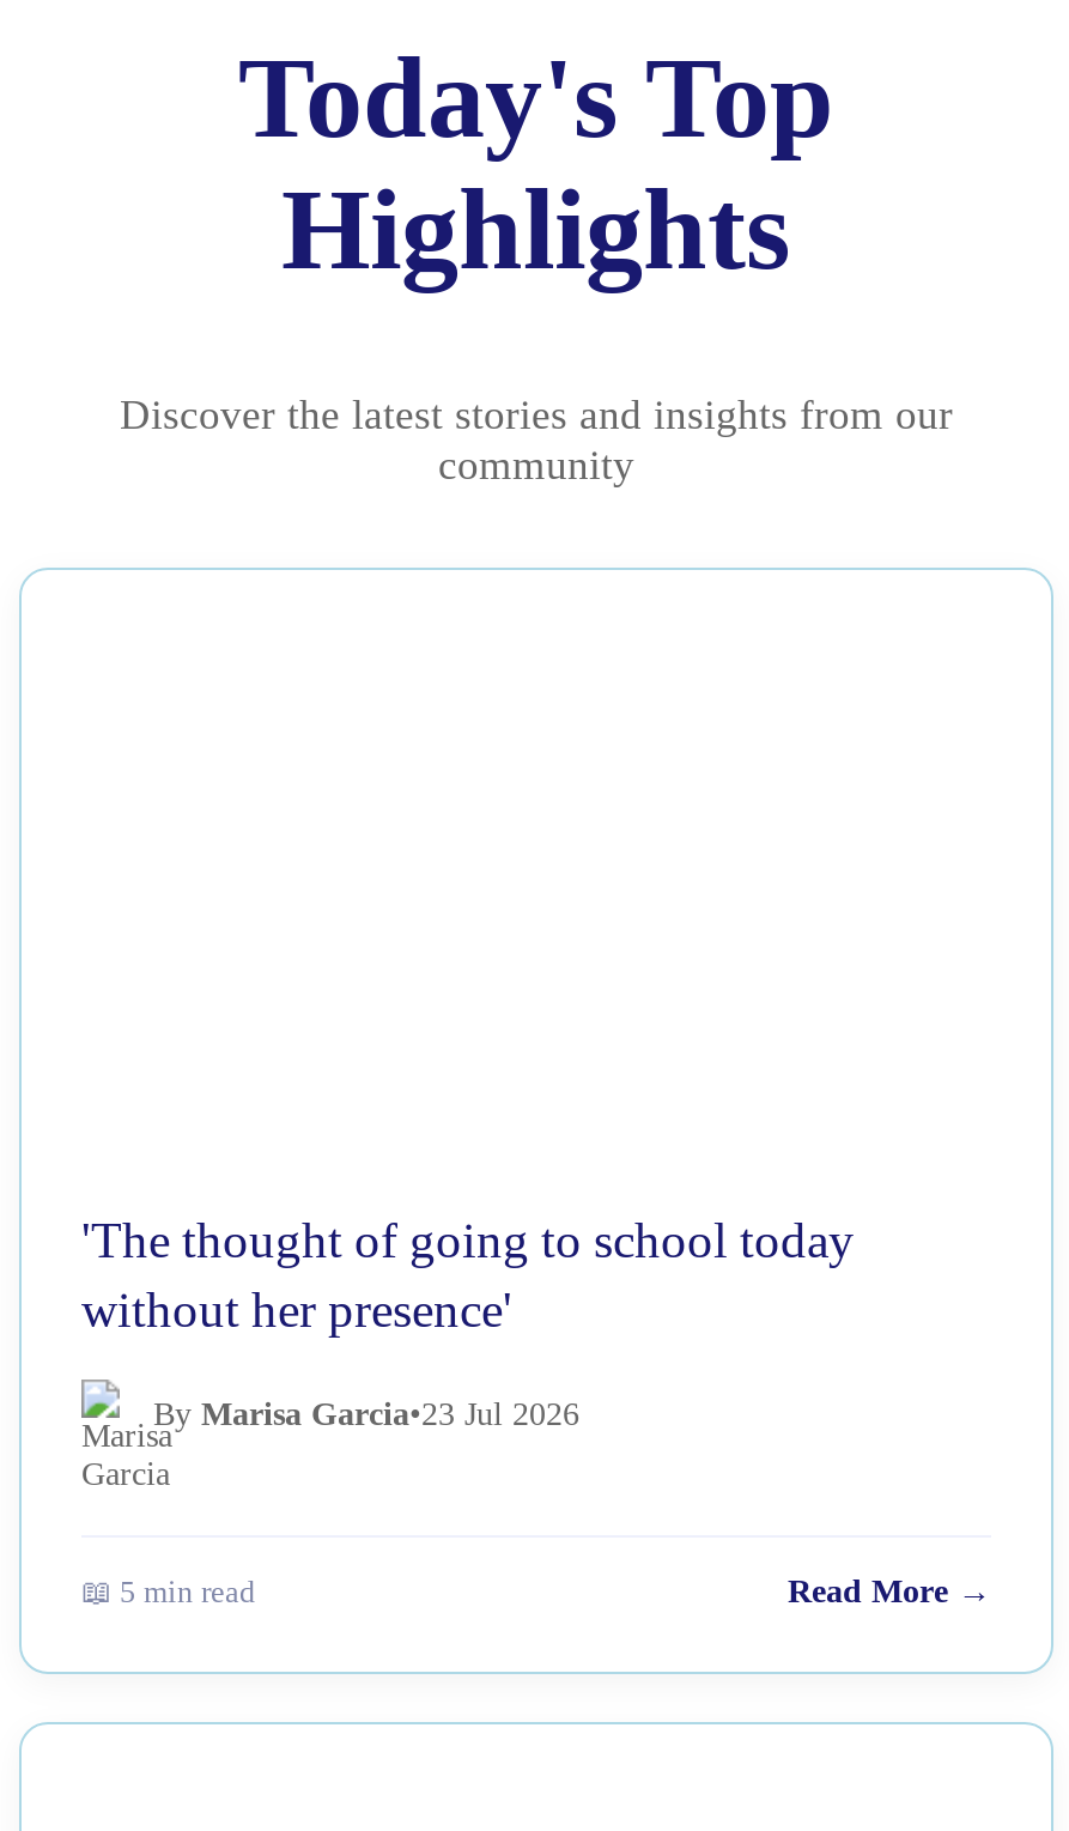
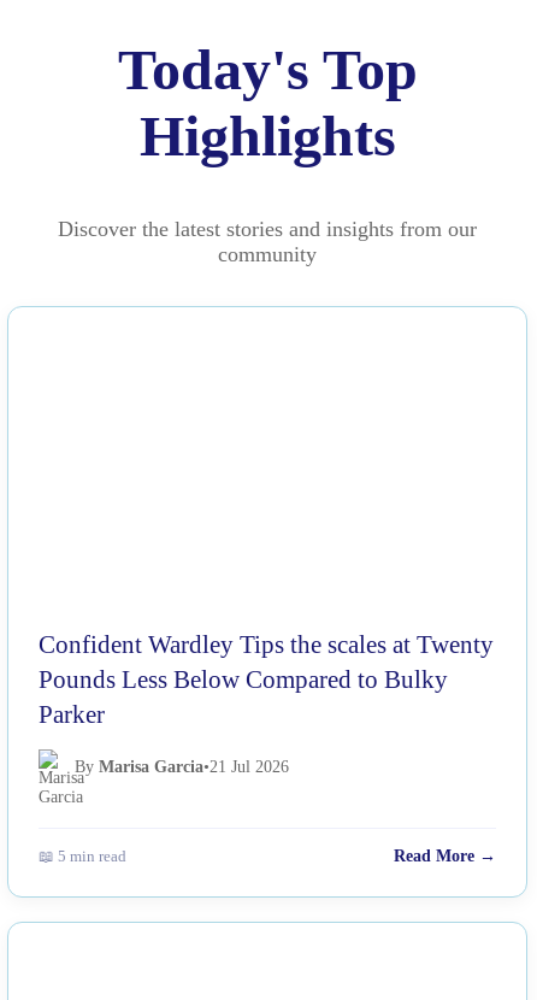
- 'The thought of going to school today
- without her presence'
+ Confident Wardley Tips the scales at Twenty
+ Pounds Less Below Compared to Bulky
+ Parker

- By Marisa Garcia•23 Jul 2026
+ By Marisa Garcia•21 Jul 2026
